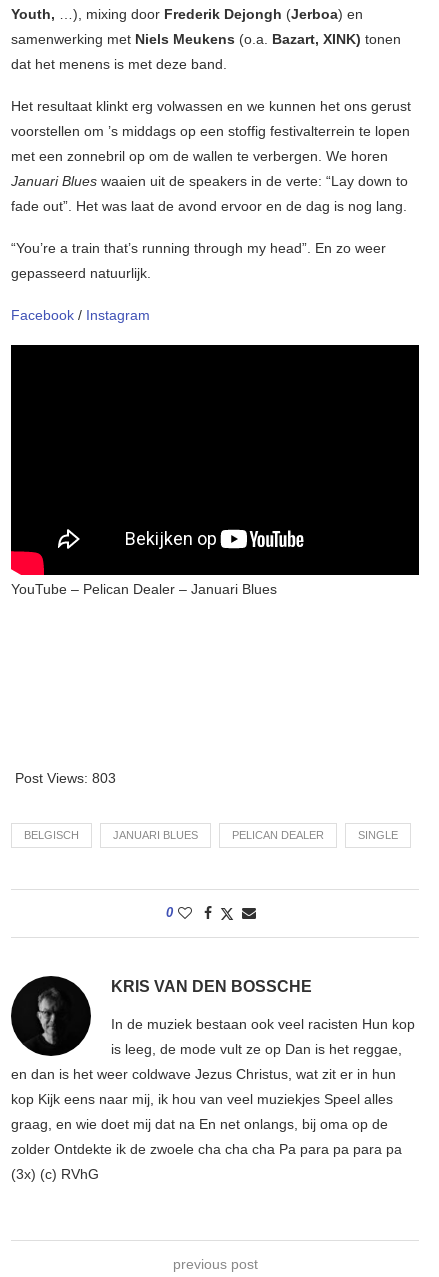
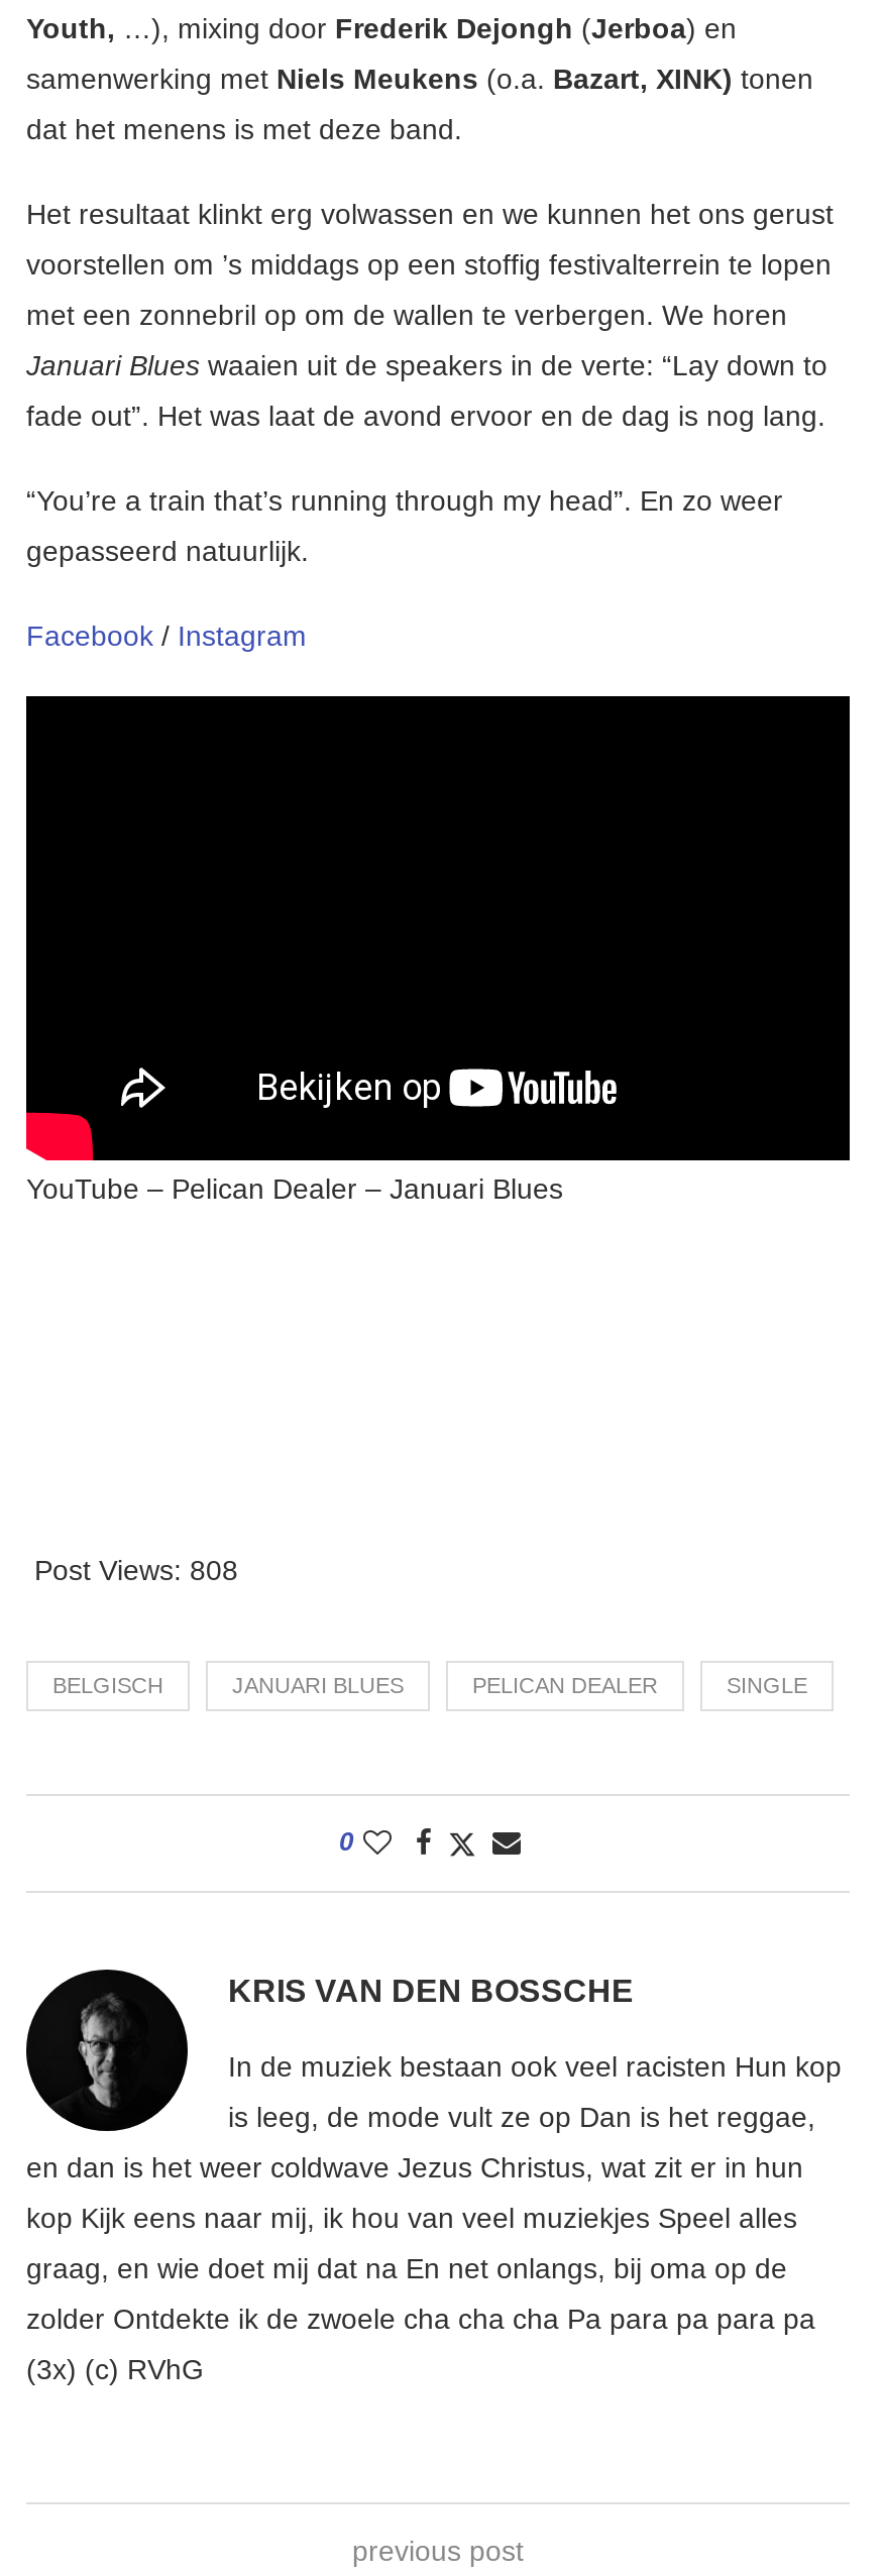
- Post Views: 803
+ Post Views: 808
